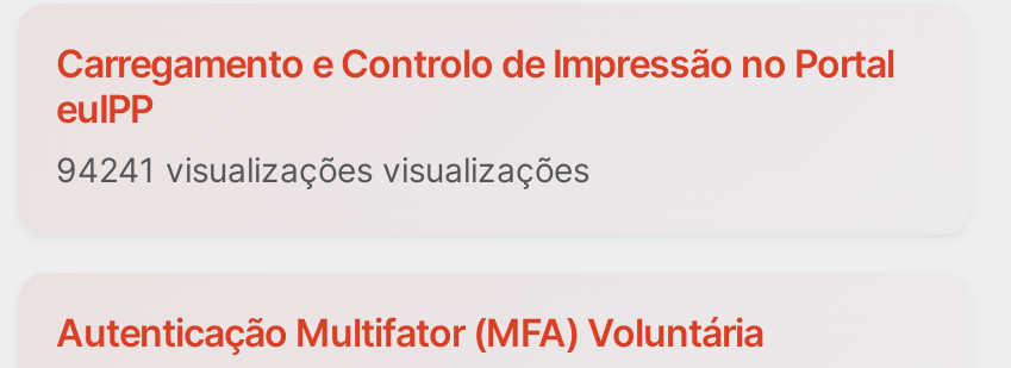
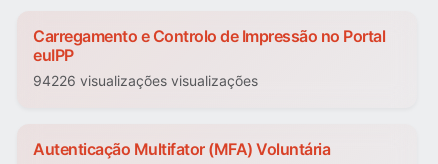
- 94241 visualizações visualizações
+ 94226 visualizações visualizações
